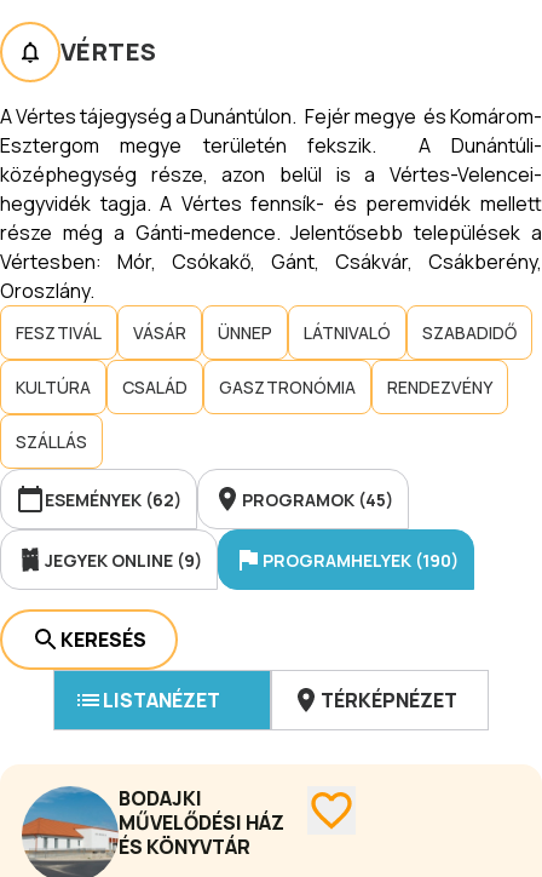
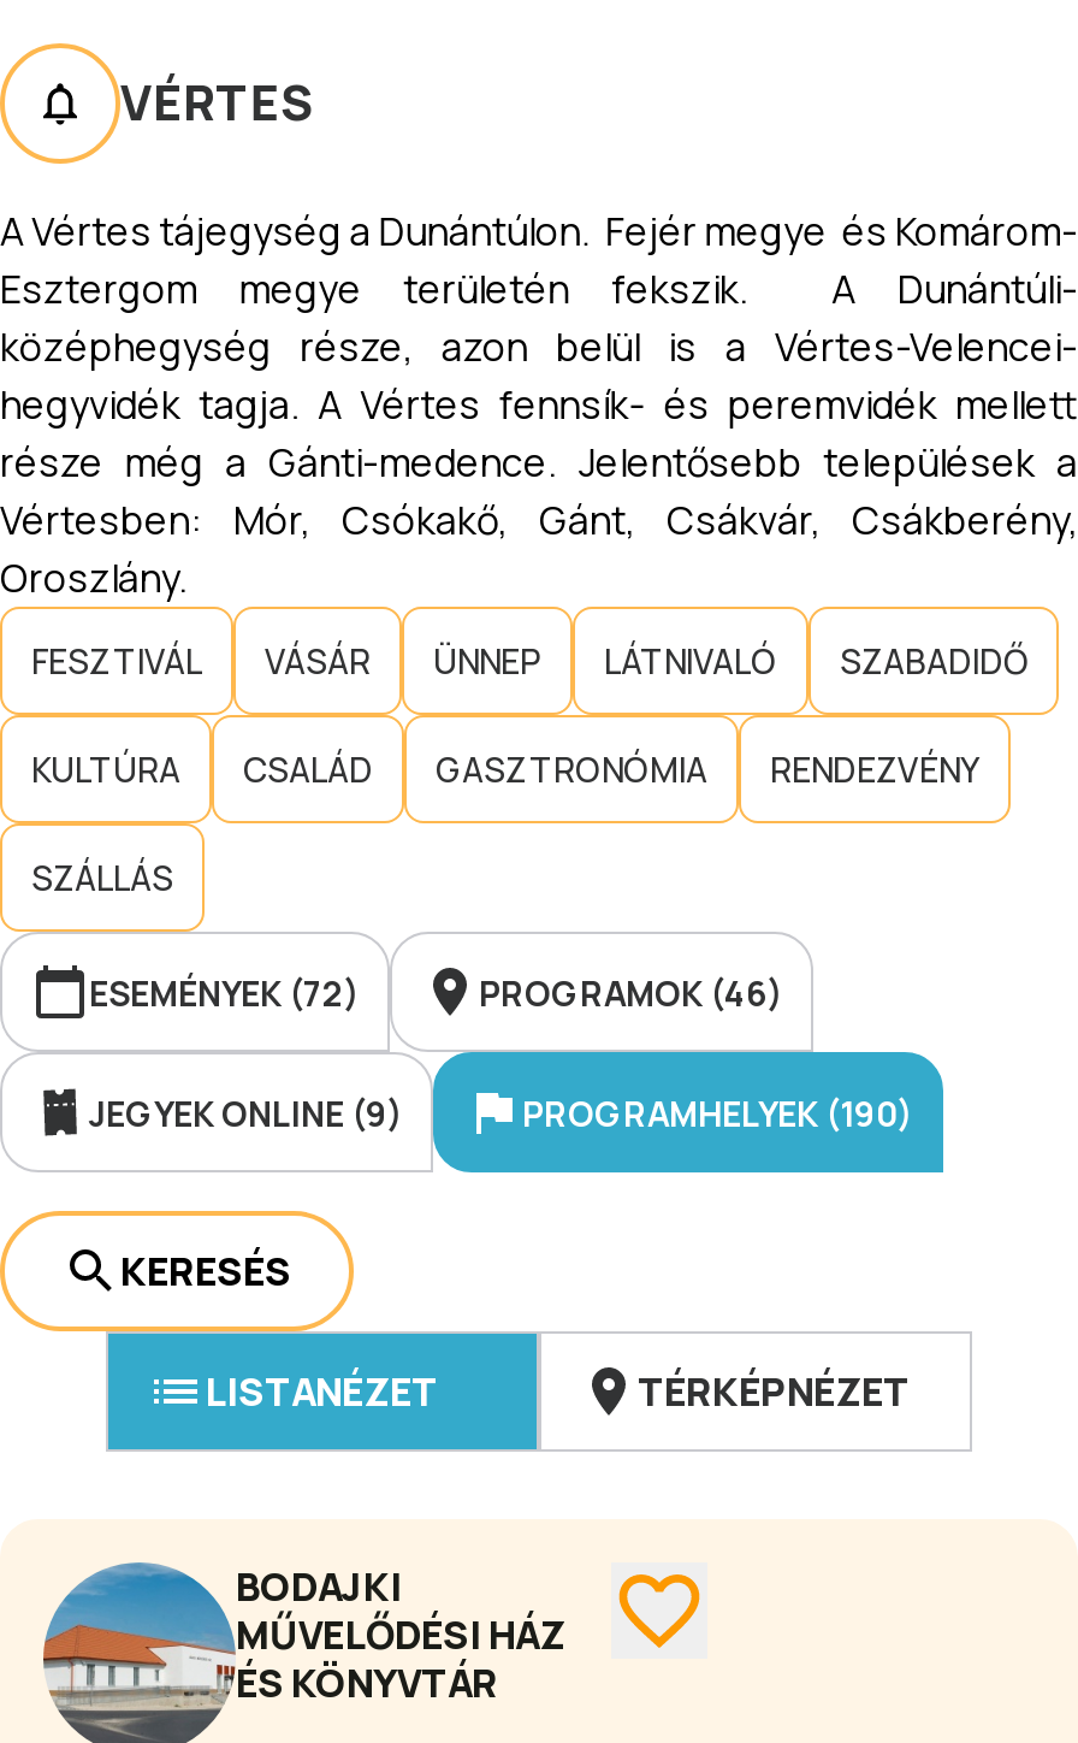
- ESEMÉNYEK (62)
+ ESEMÉNYEK (72)

- PROGRAMOK (45)
+ PROGRAMOK (46)
